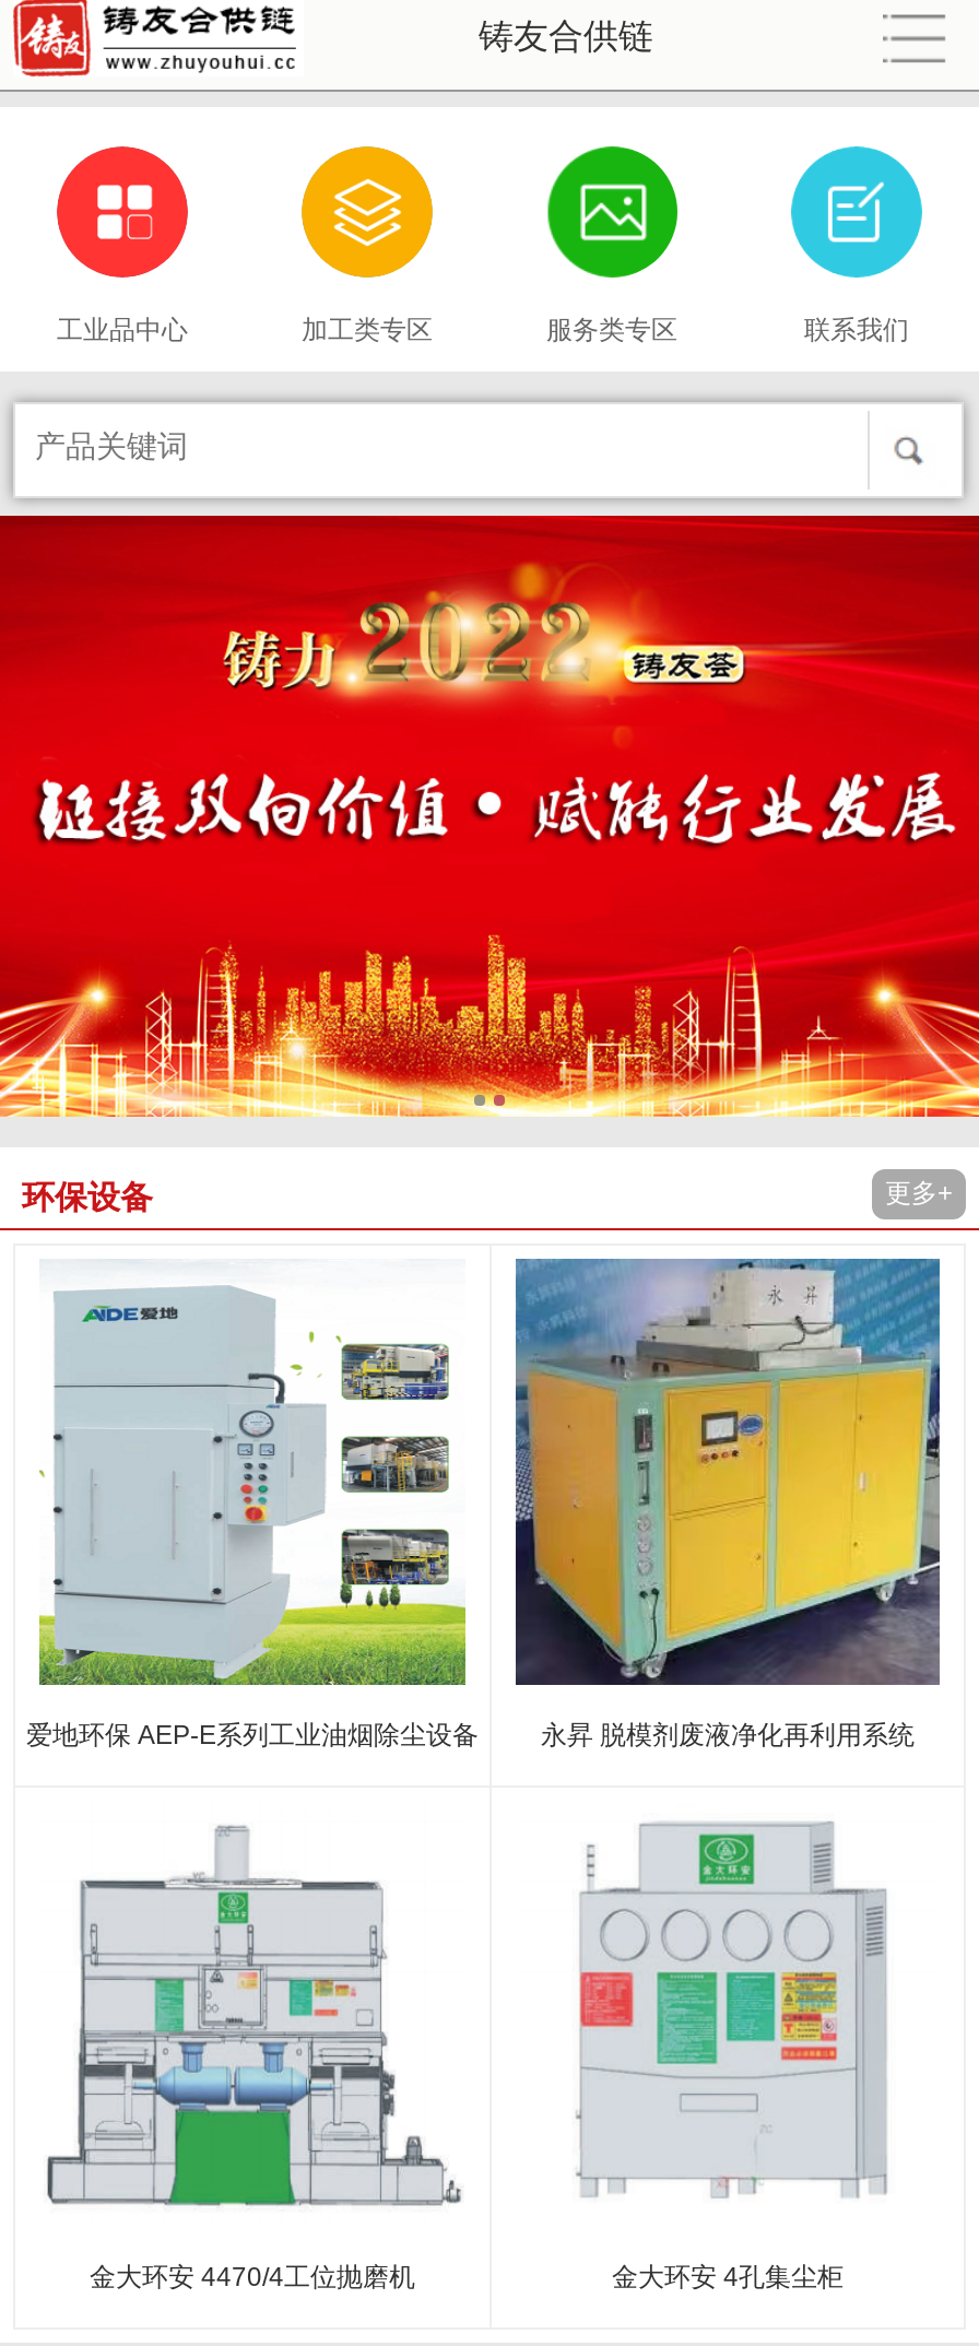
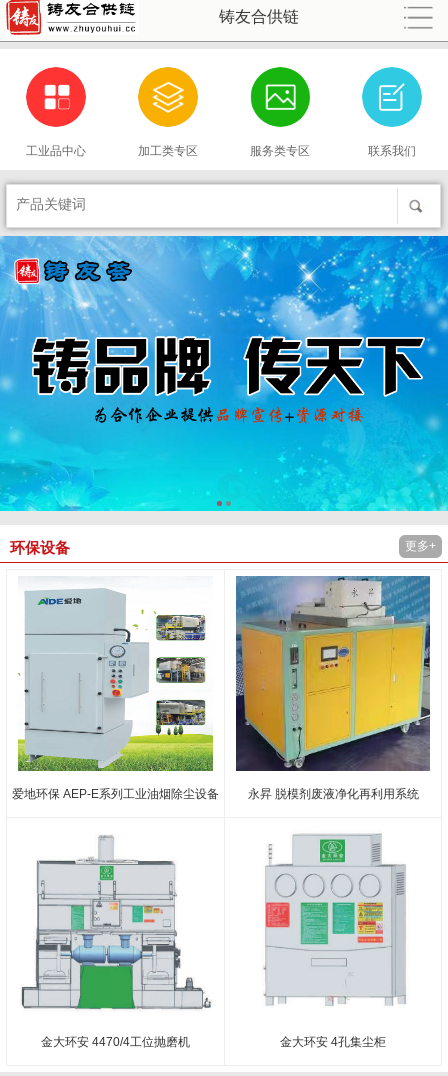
- [image]
+ [image]
